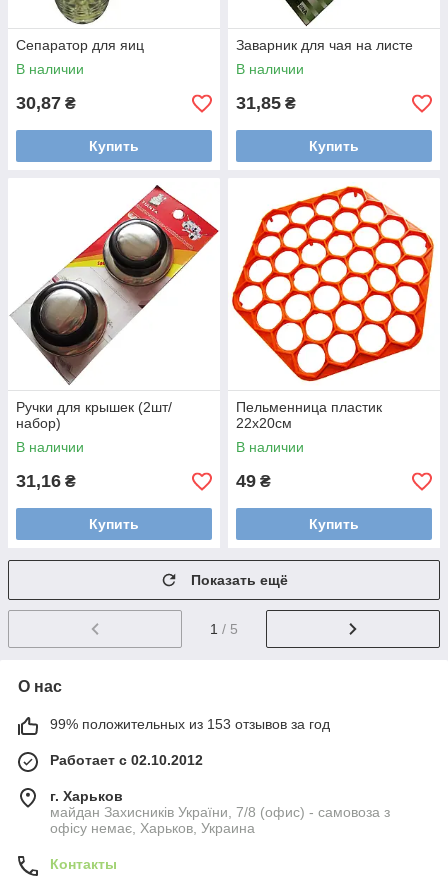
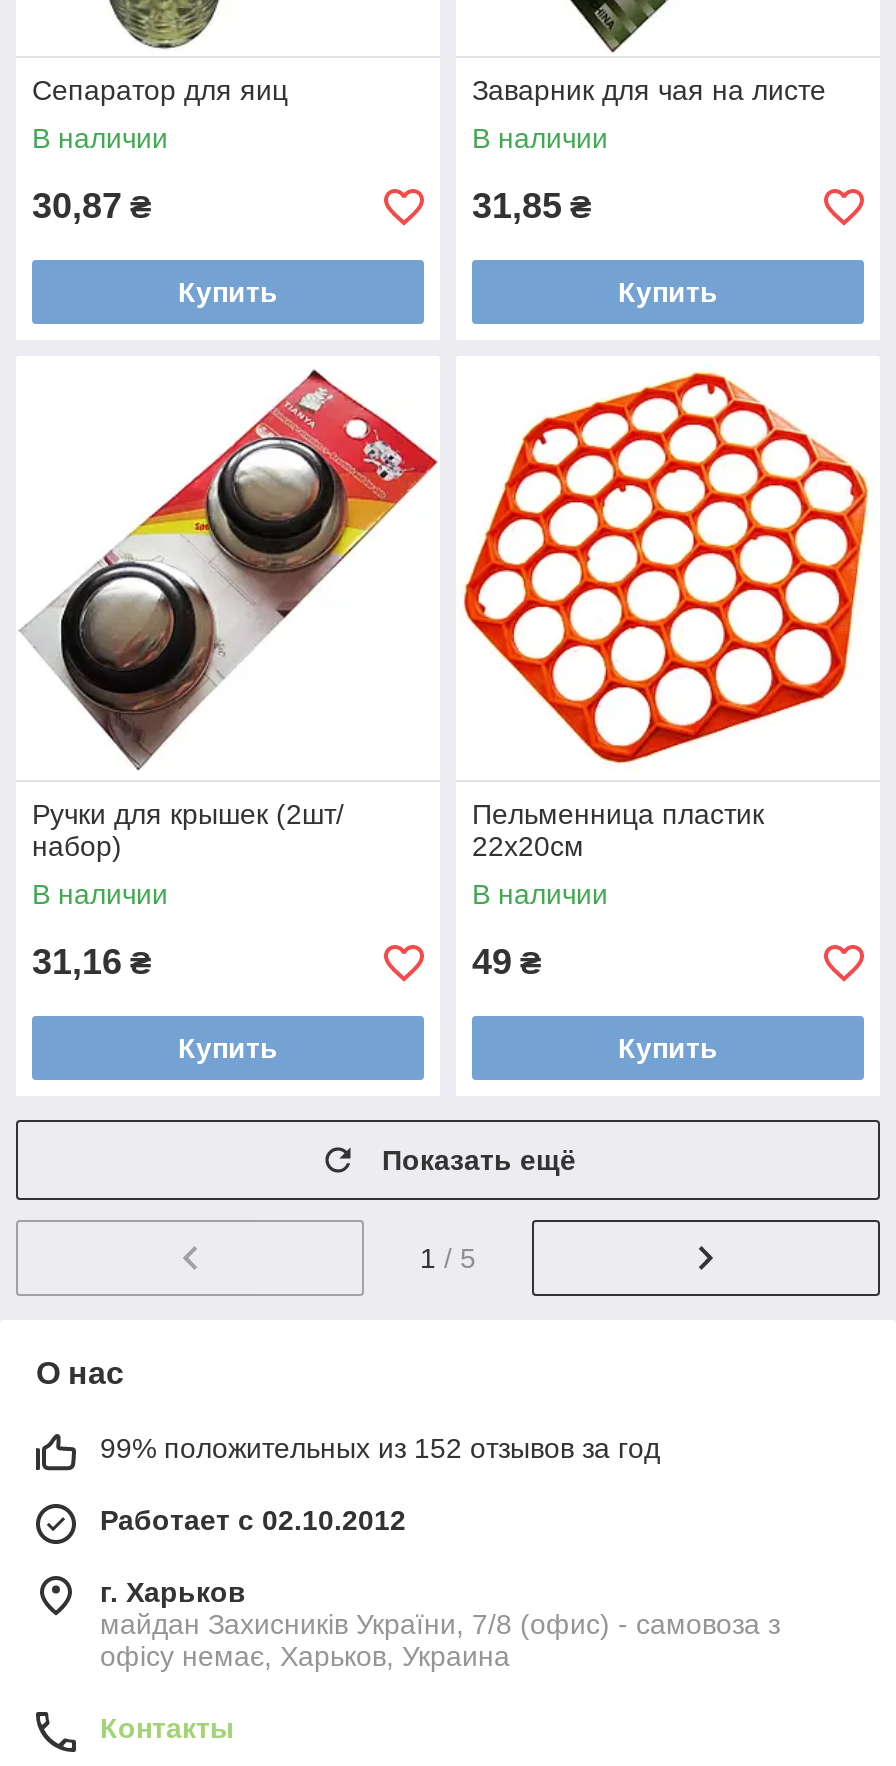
- 99% положительных из 153 отзывов за год
+ 99% положительных из 152 отзывов за год
